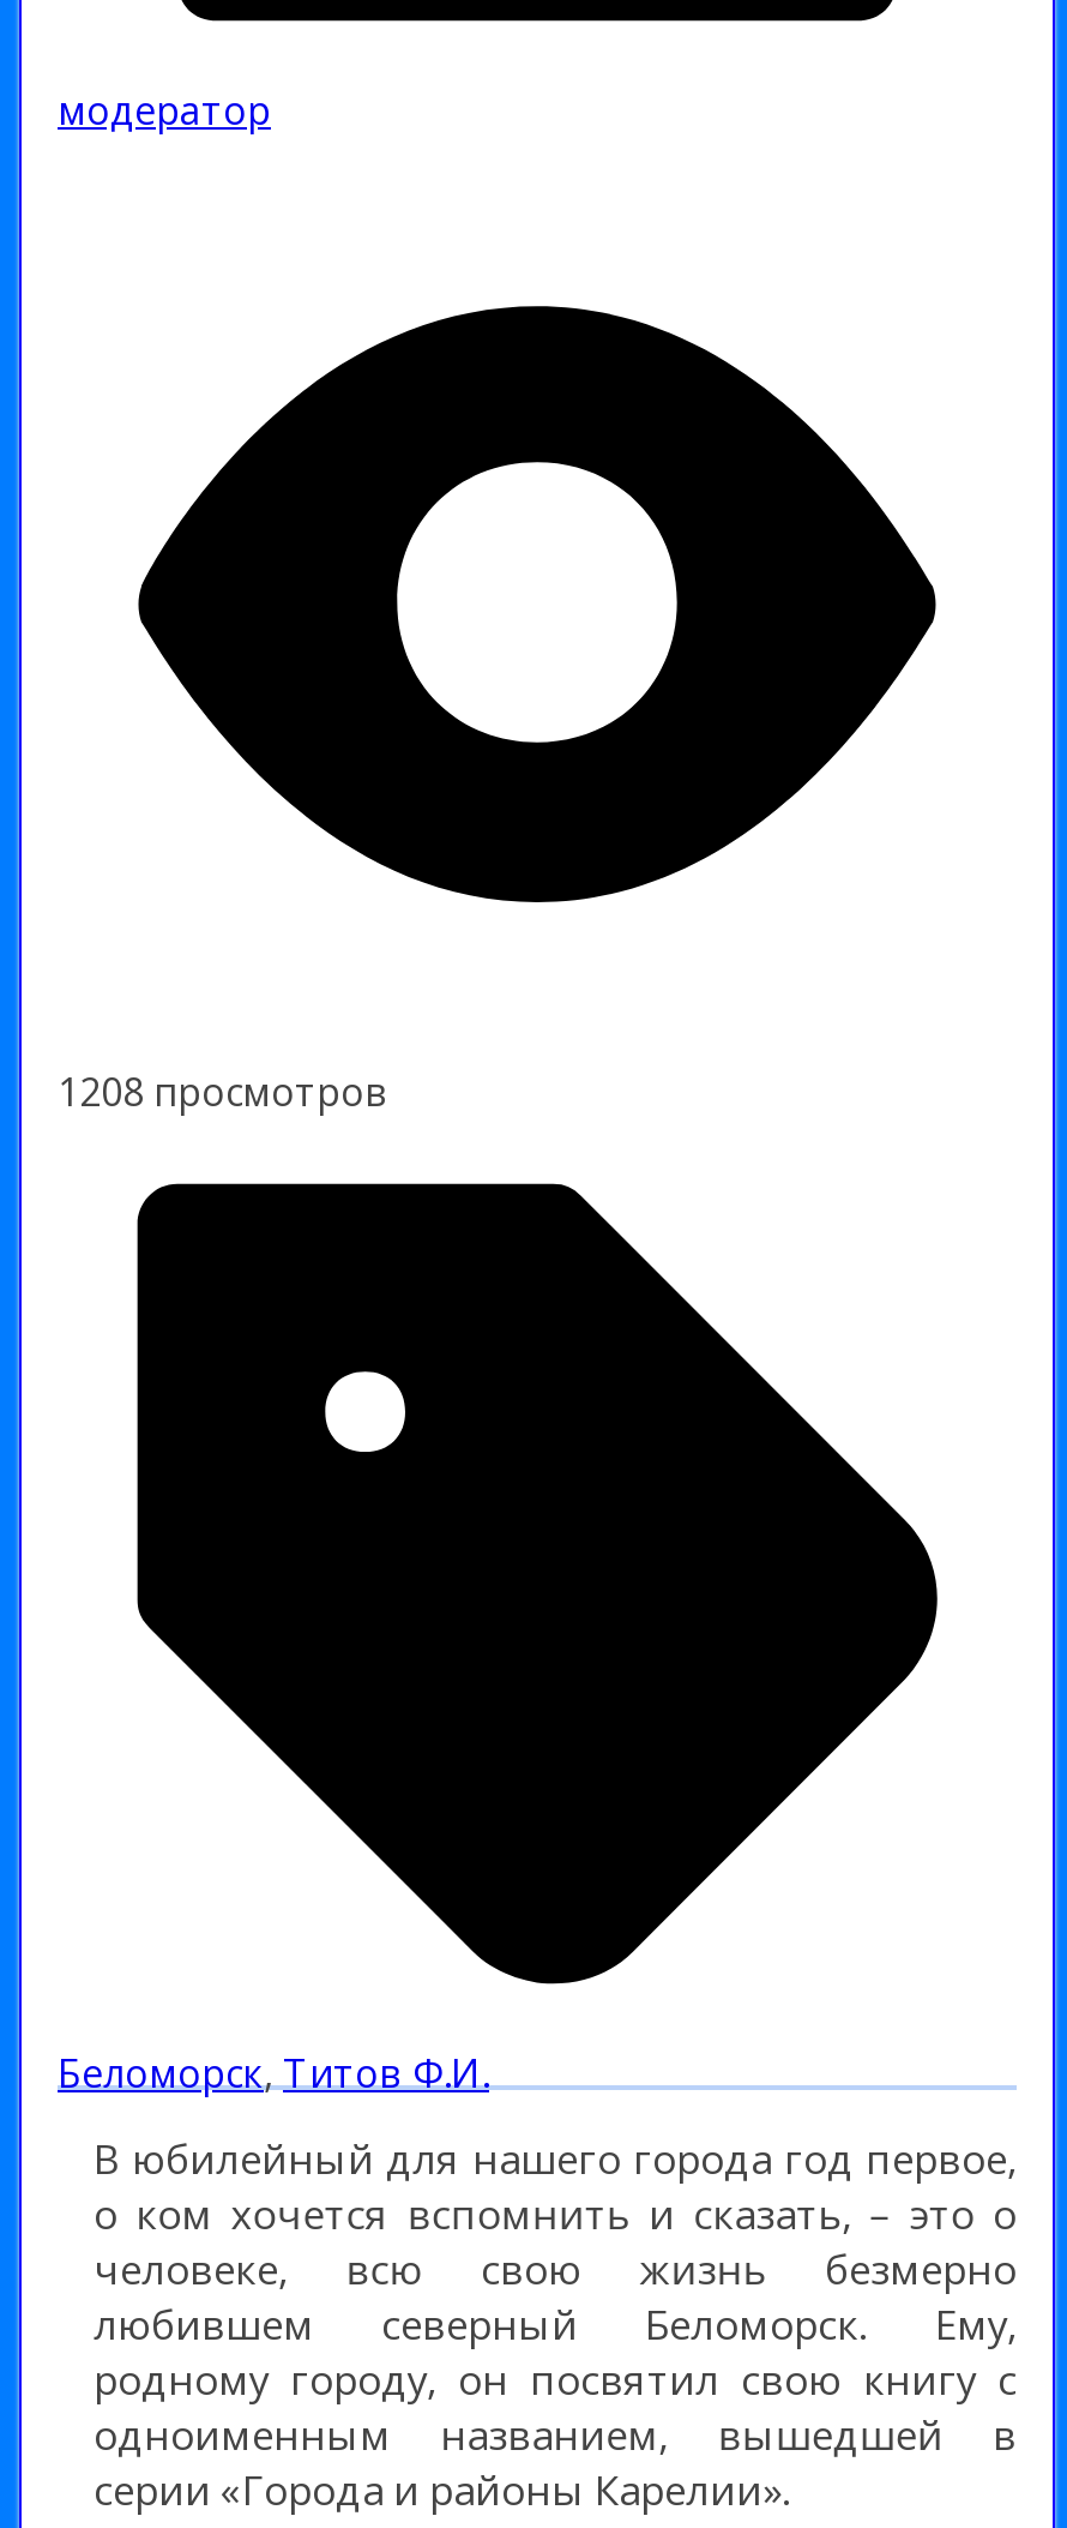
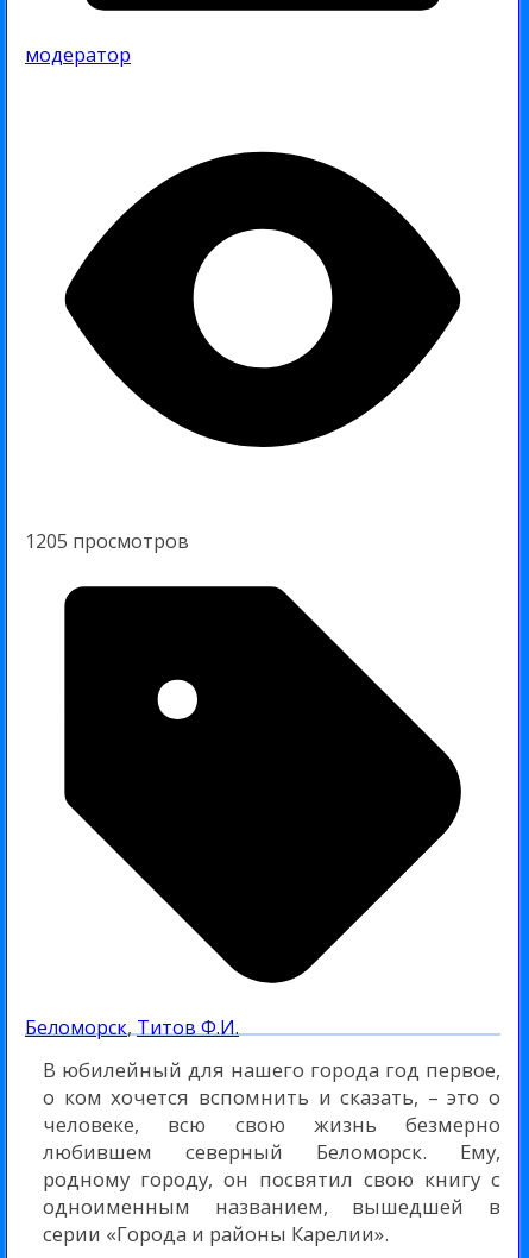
- 1208 просмотров
+ 1205 просмотров
